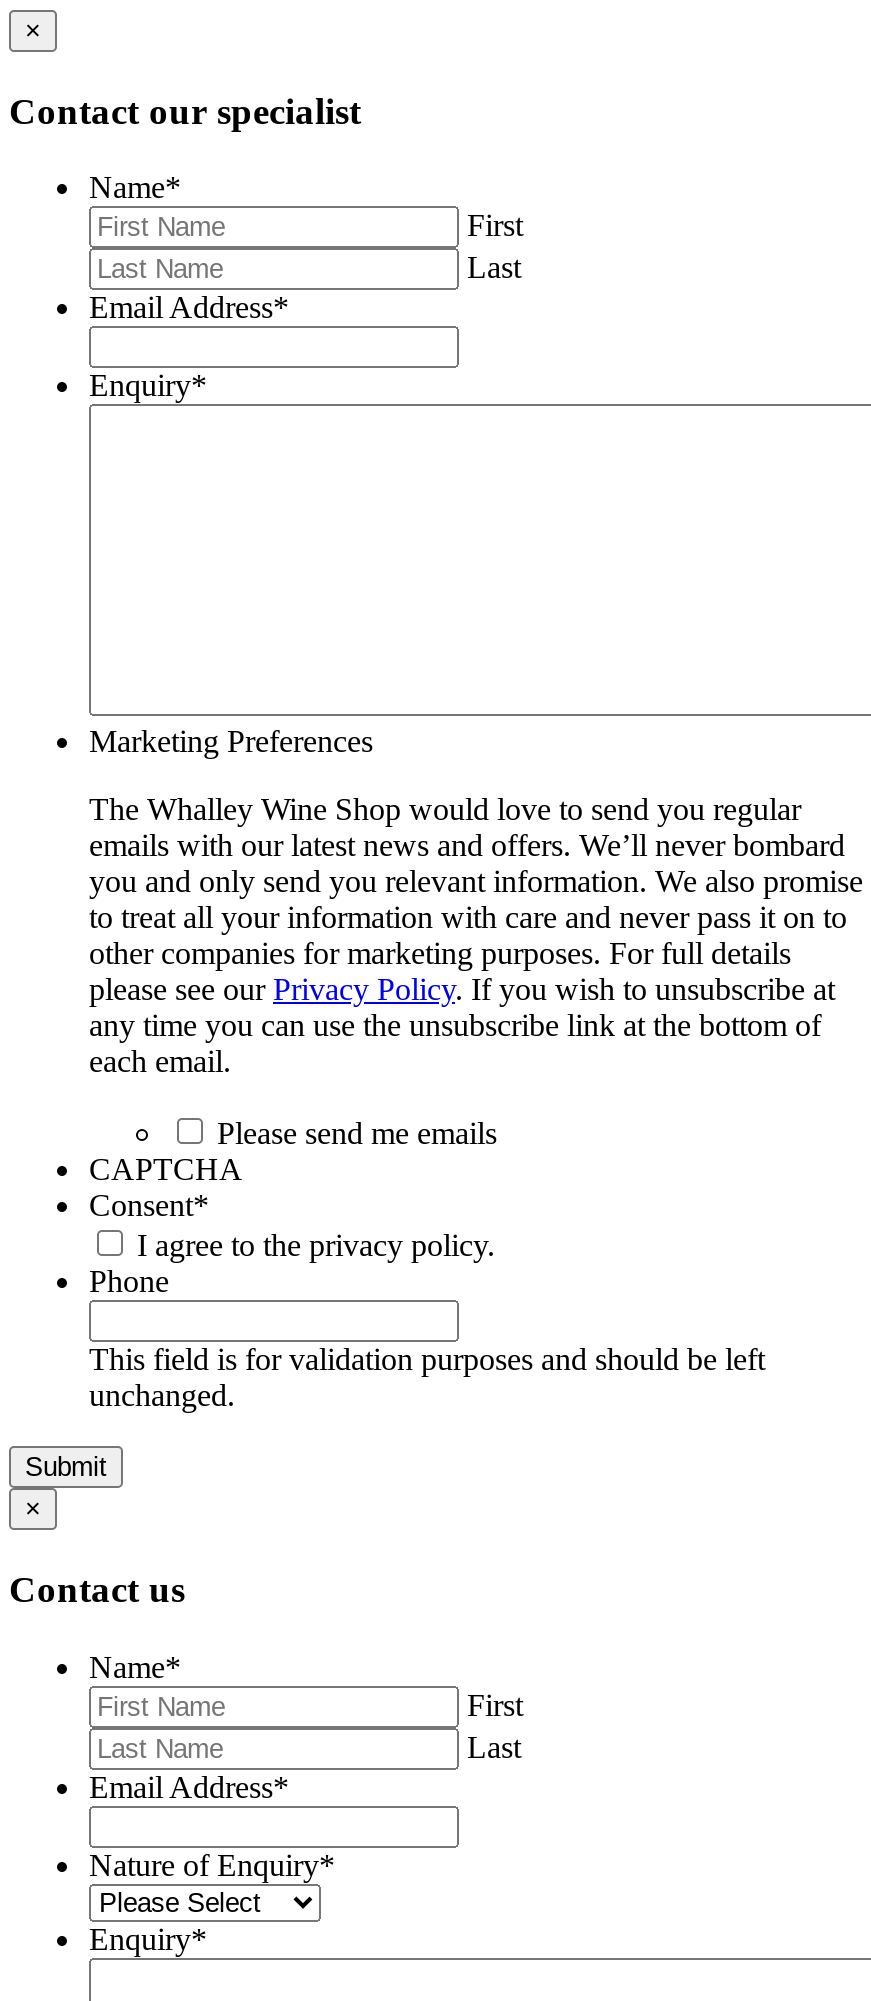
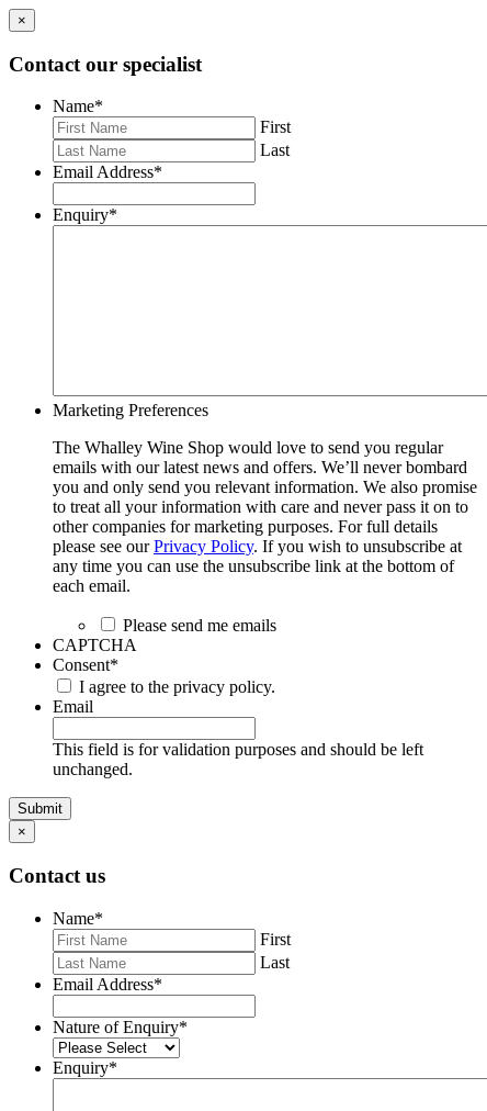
- Phone
+ Email
